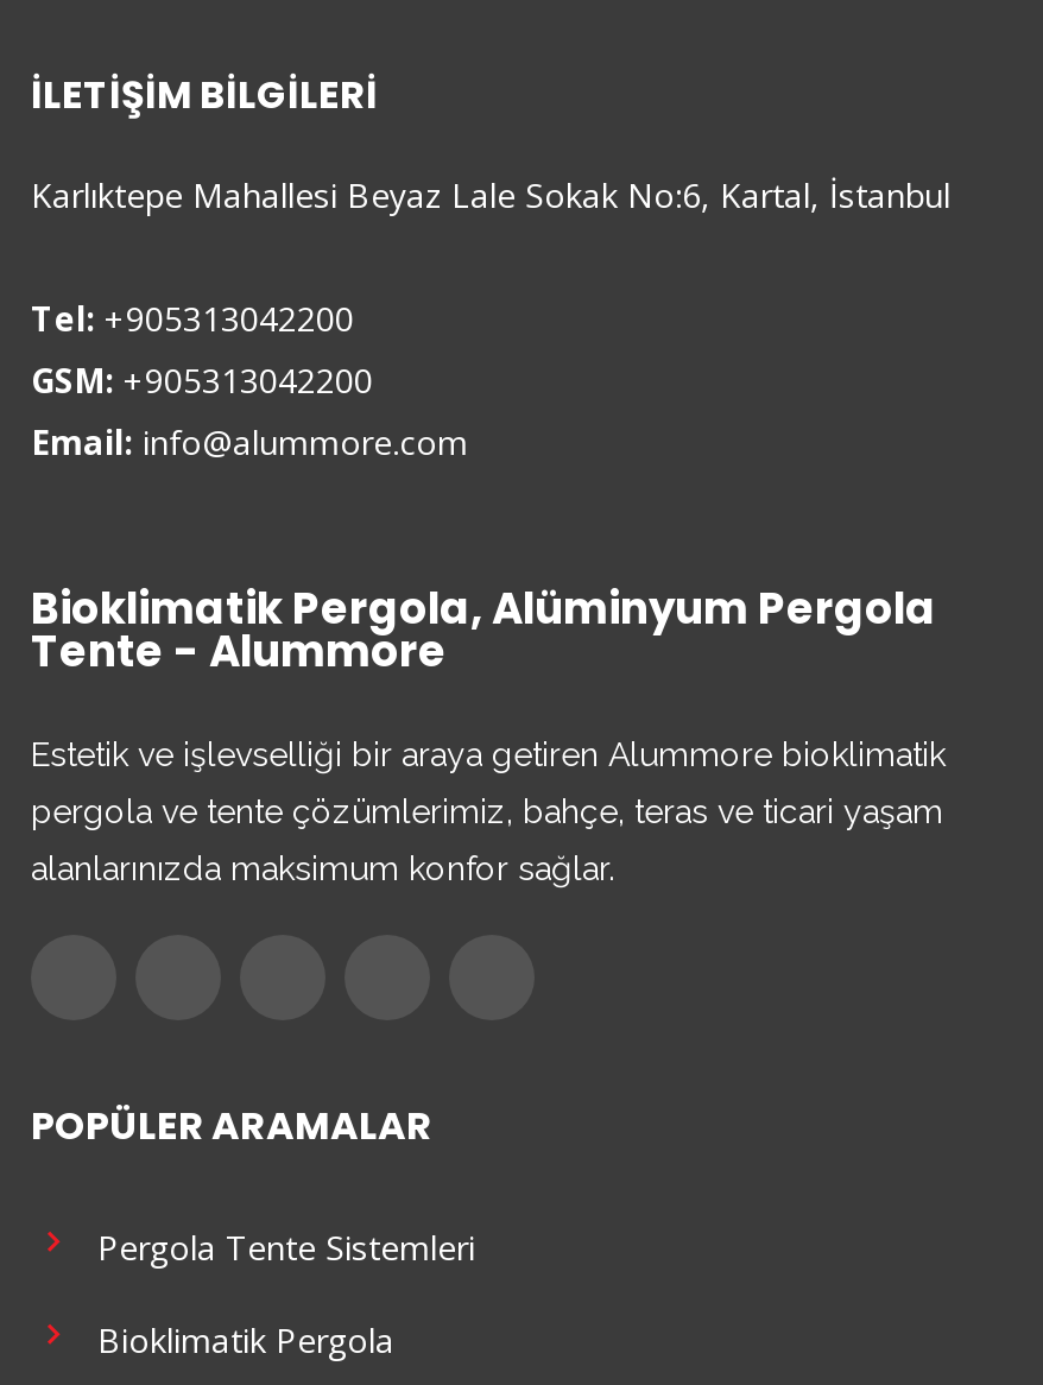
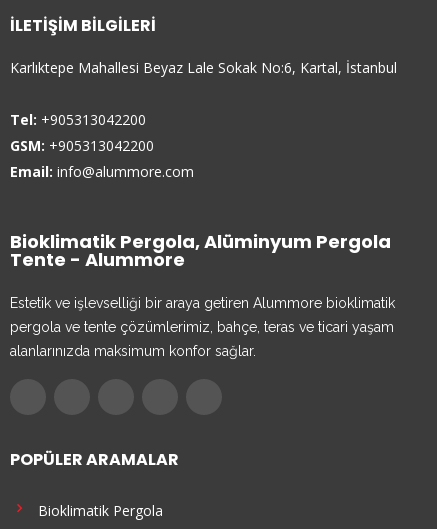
- Pergola Tente Sistemleri
